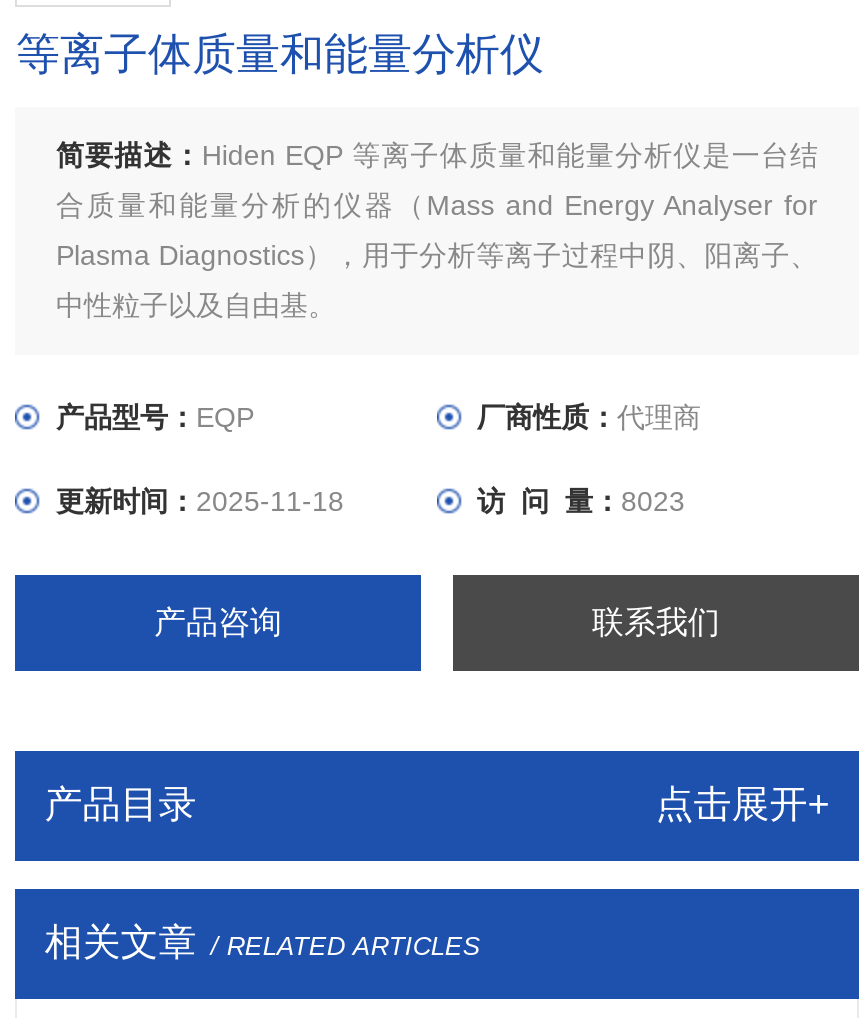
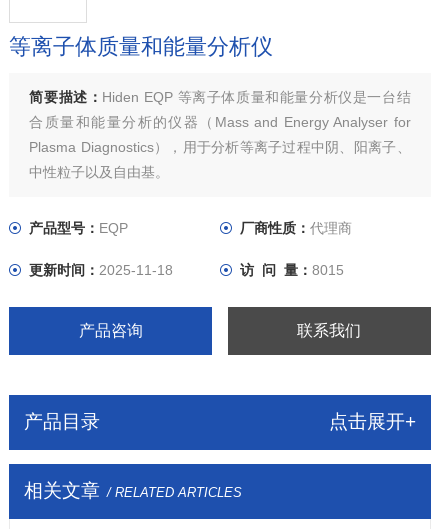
- 访 问 量：8023
+ 访 问 量：8015
